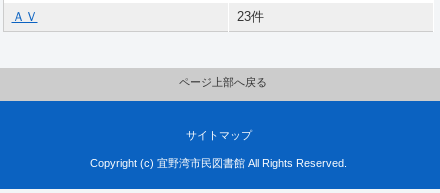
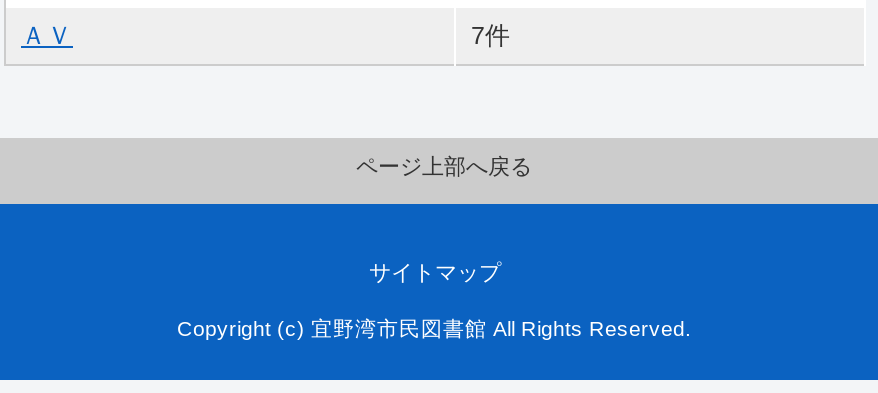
- 23件
+ 7件
